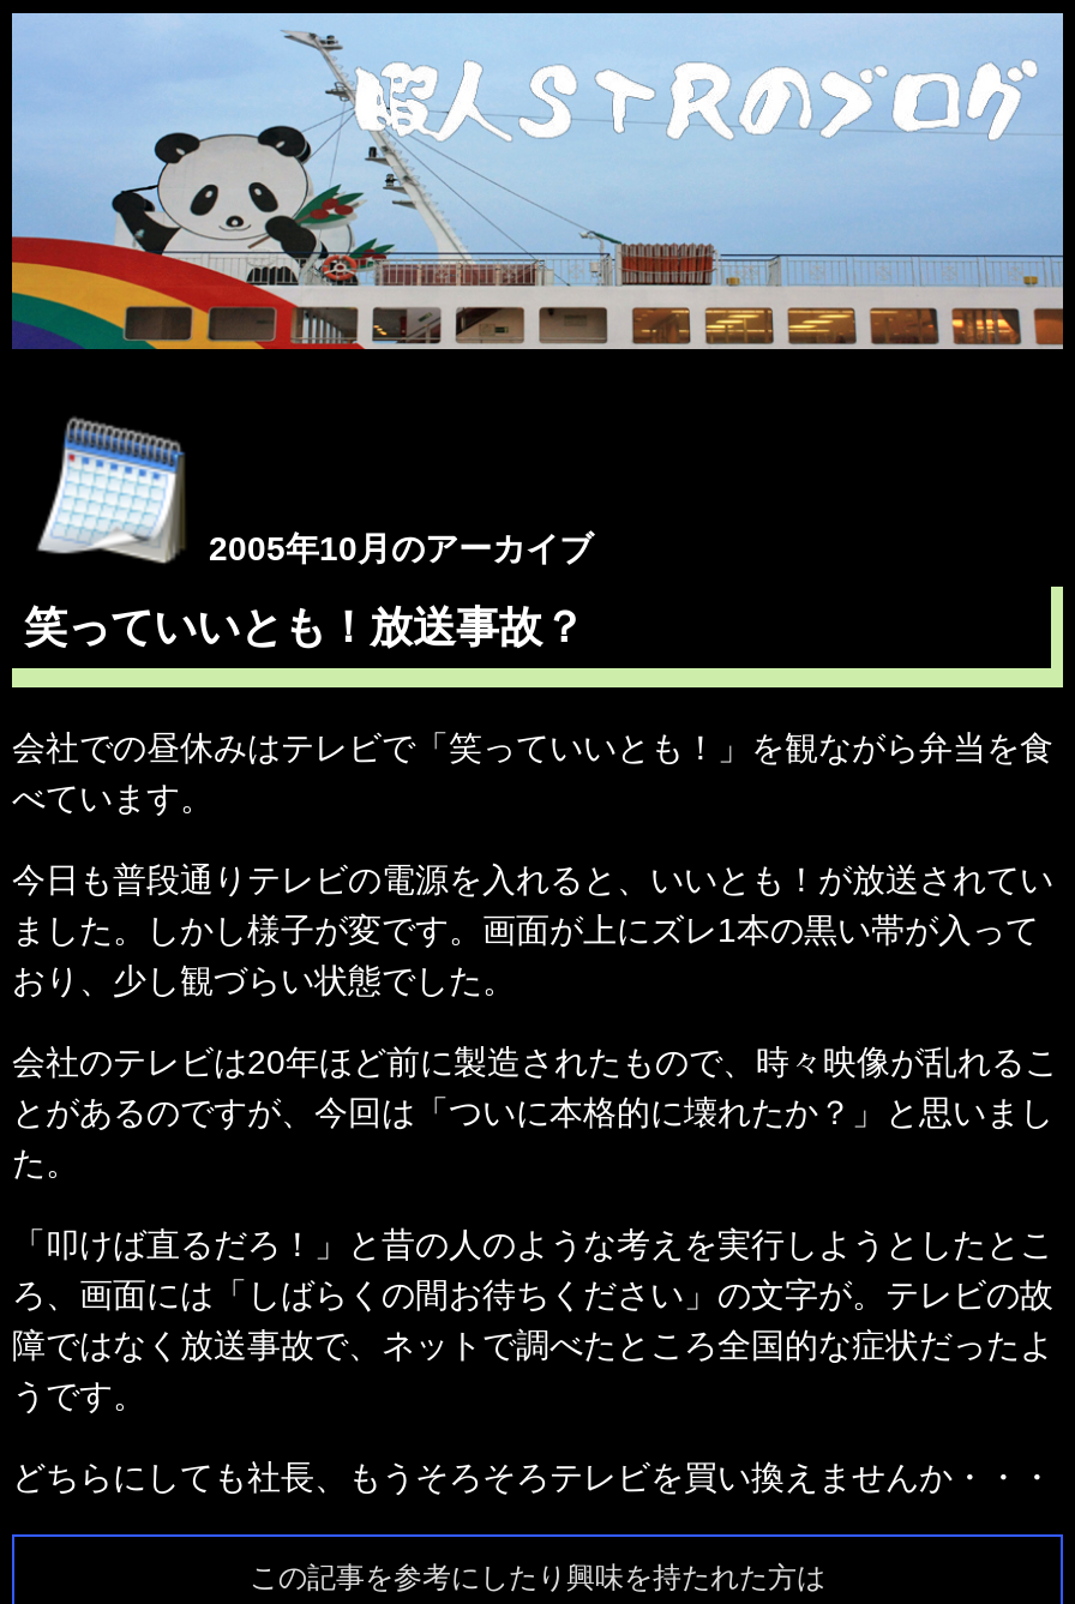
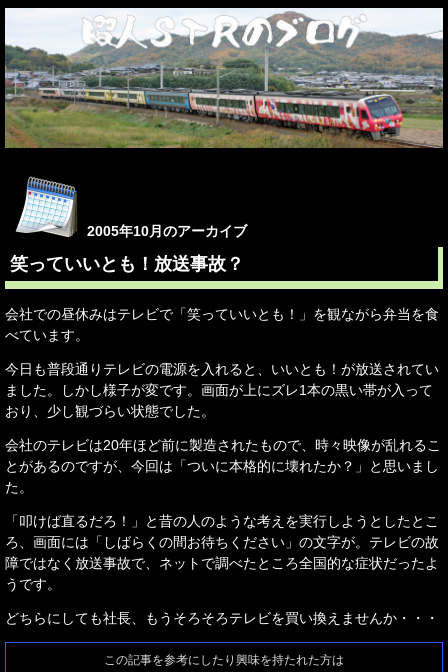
- [image]
+ [image]
